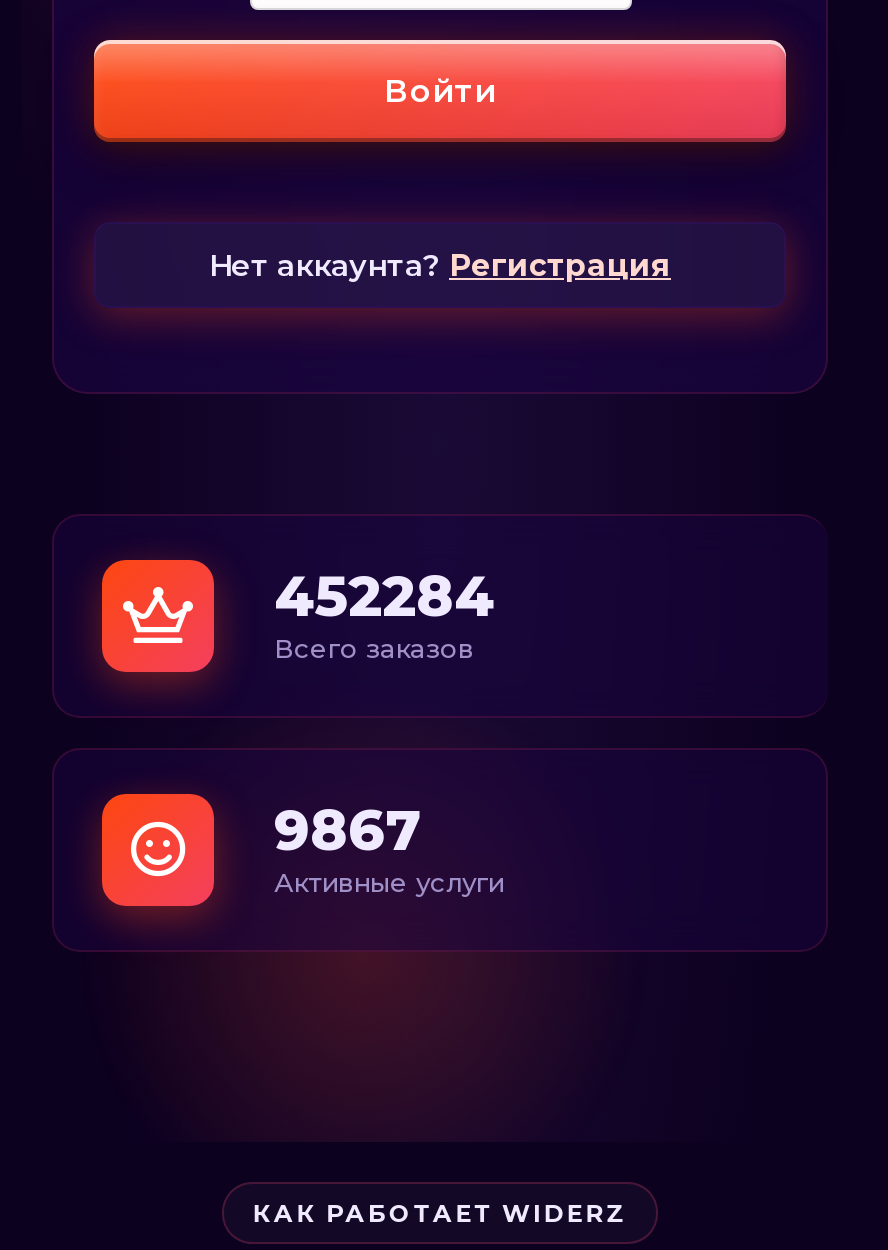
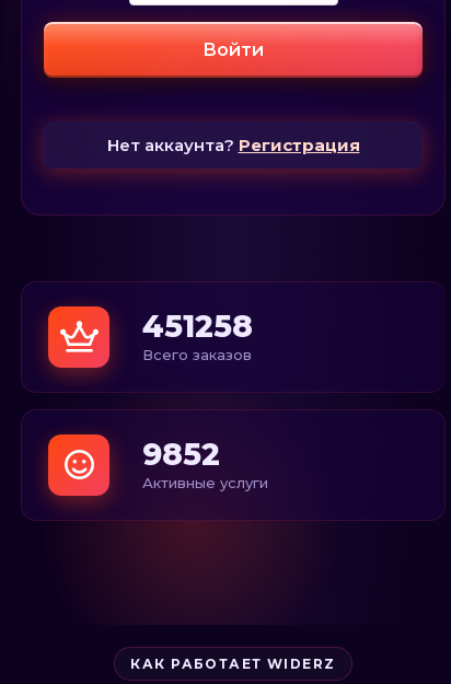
- 452284
+ 451258

- 9867
+ 9852
